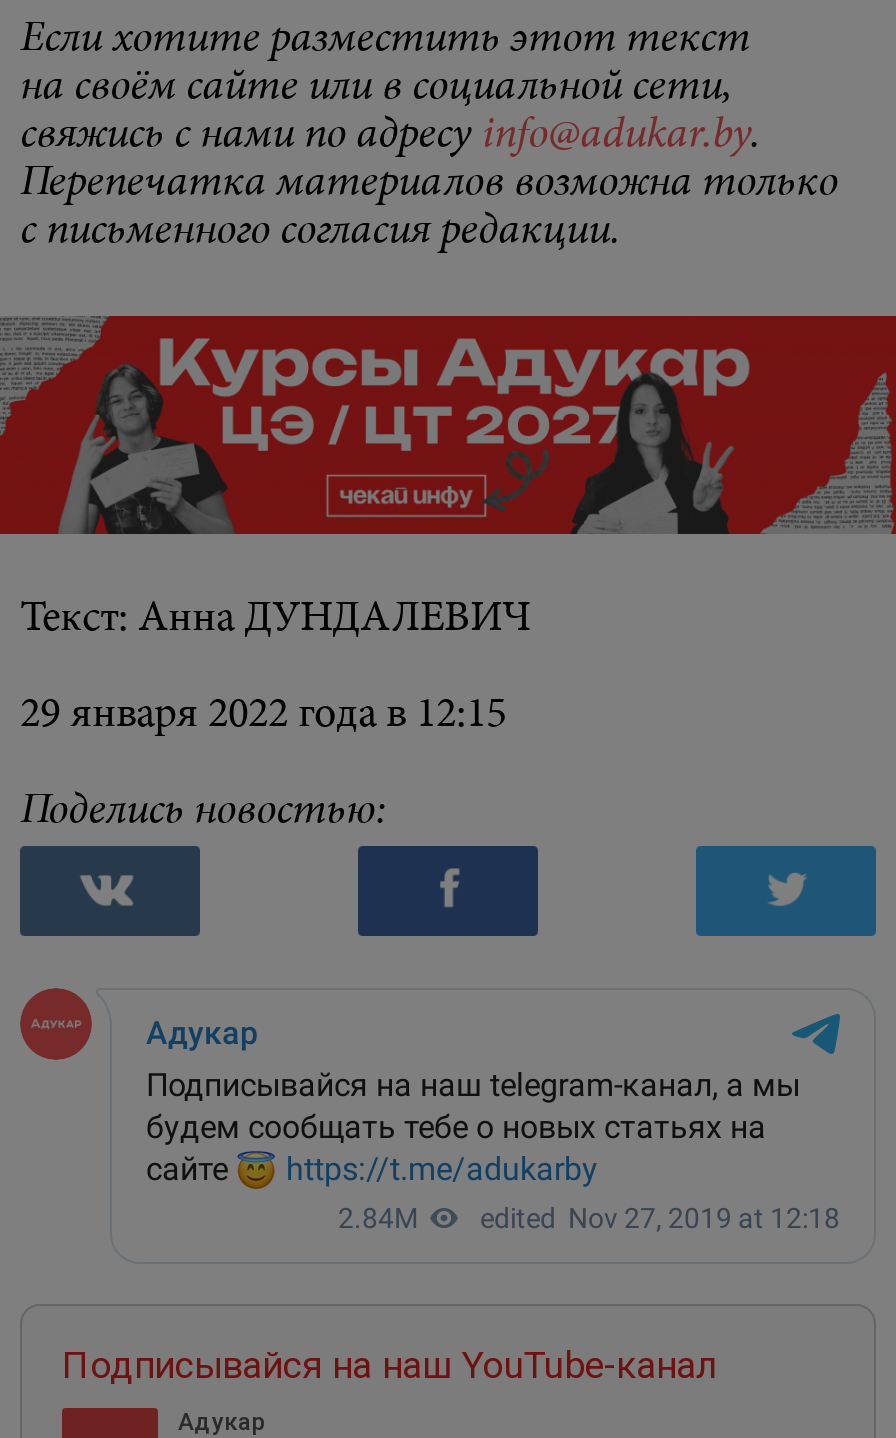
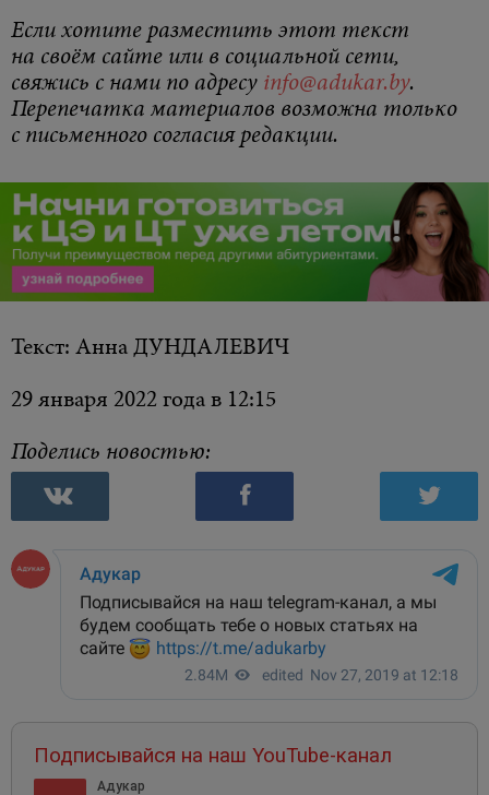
- [image]
+ [image]
